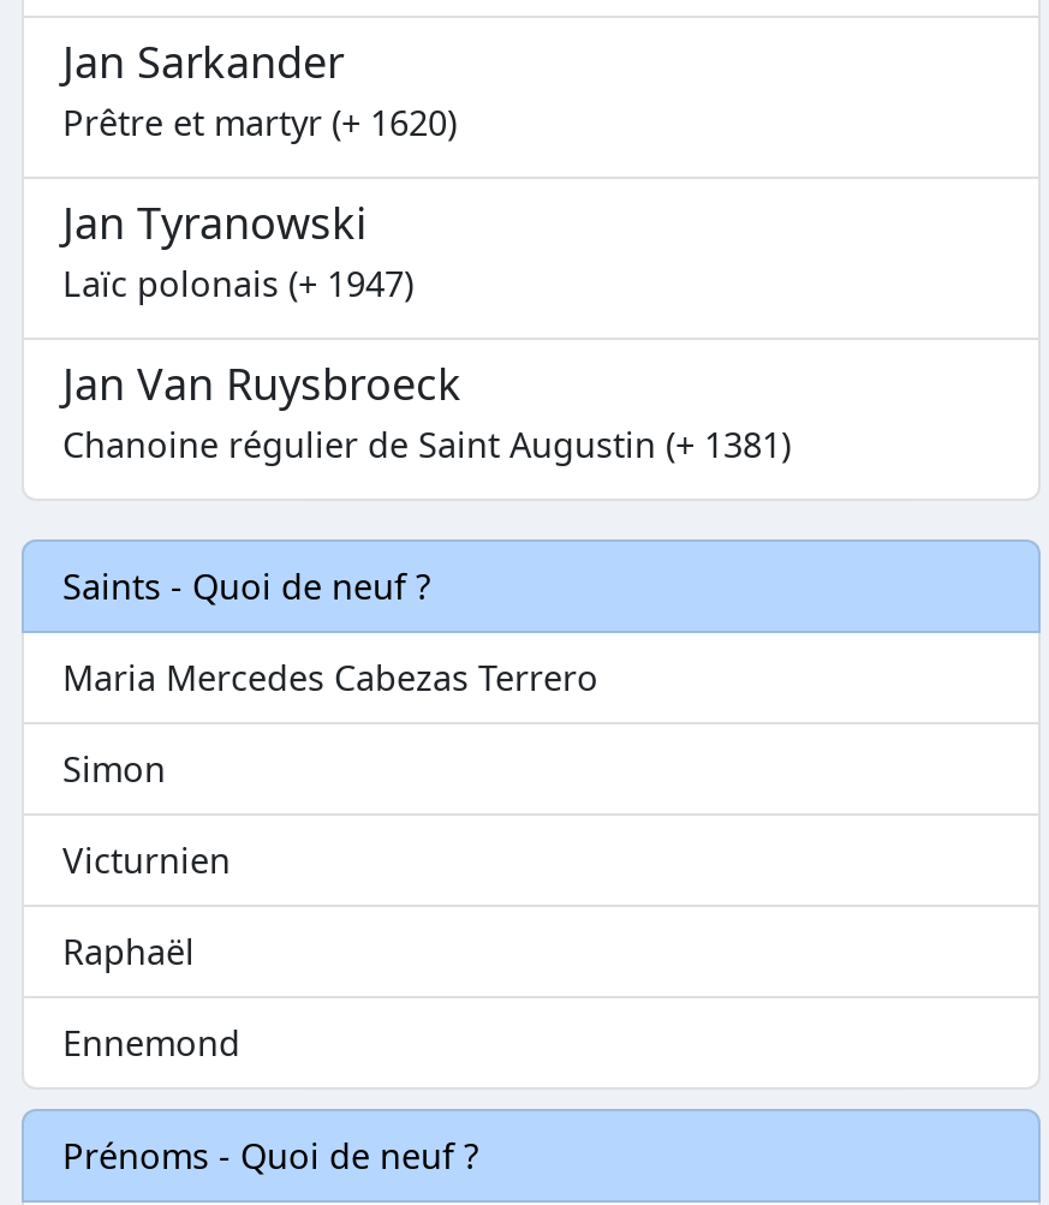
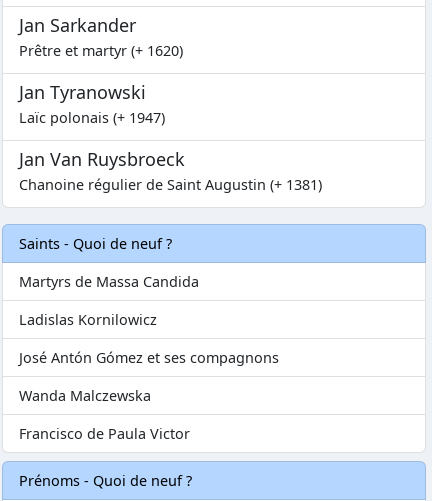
- Maria Mercedes Cabezas Terrero
+ Martyrs de Massa Candida

- Simon
+ Ladislas Kornilowicz

- Victurnien
+ José Antón Gómez et ses compagnons

- Raphaël
+ Wanda Malczewska

- Ennemond
+ Francisco de Paula Victor
